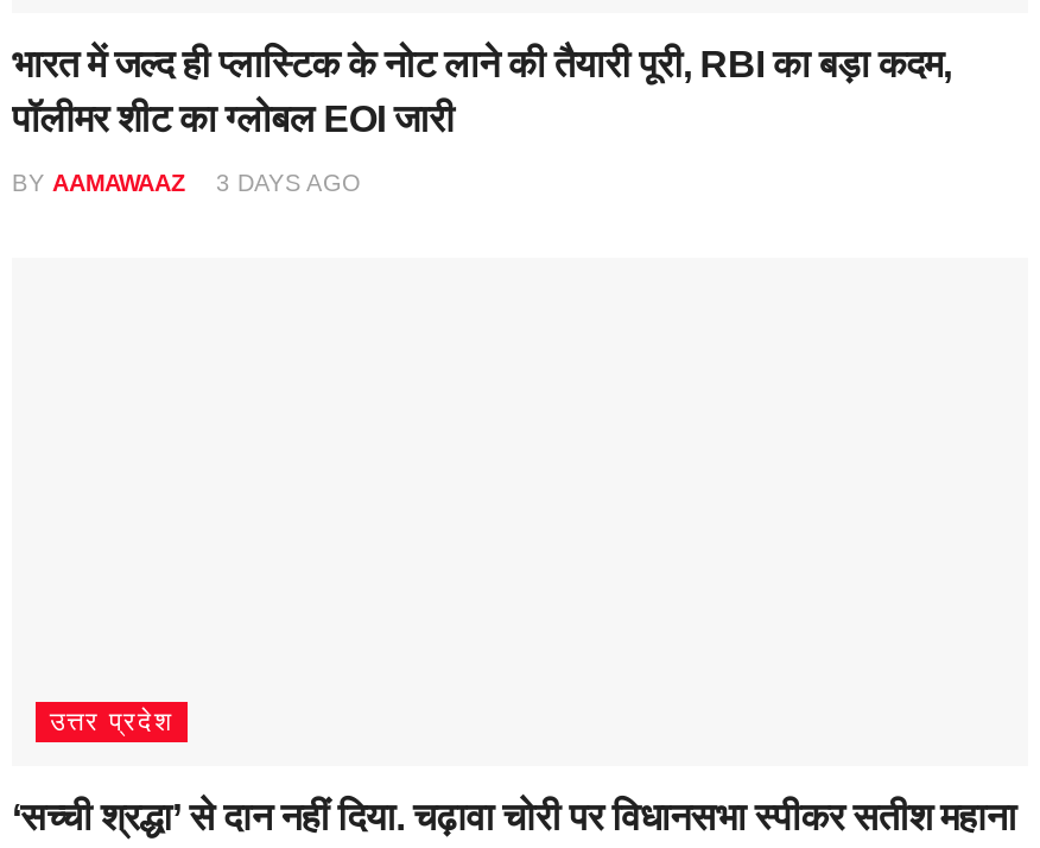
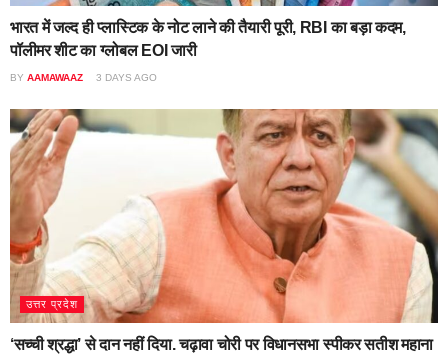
+ [image]
